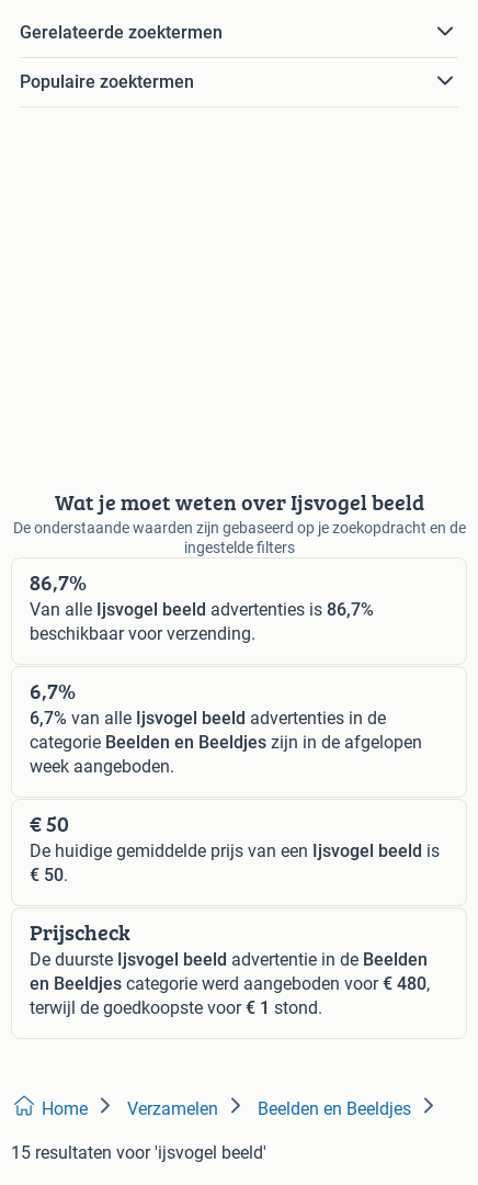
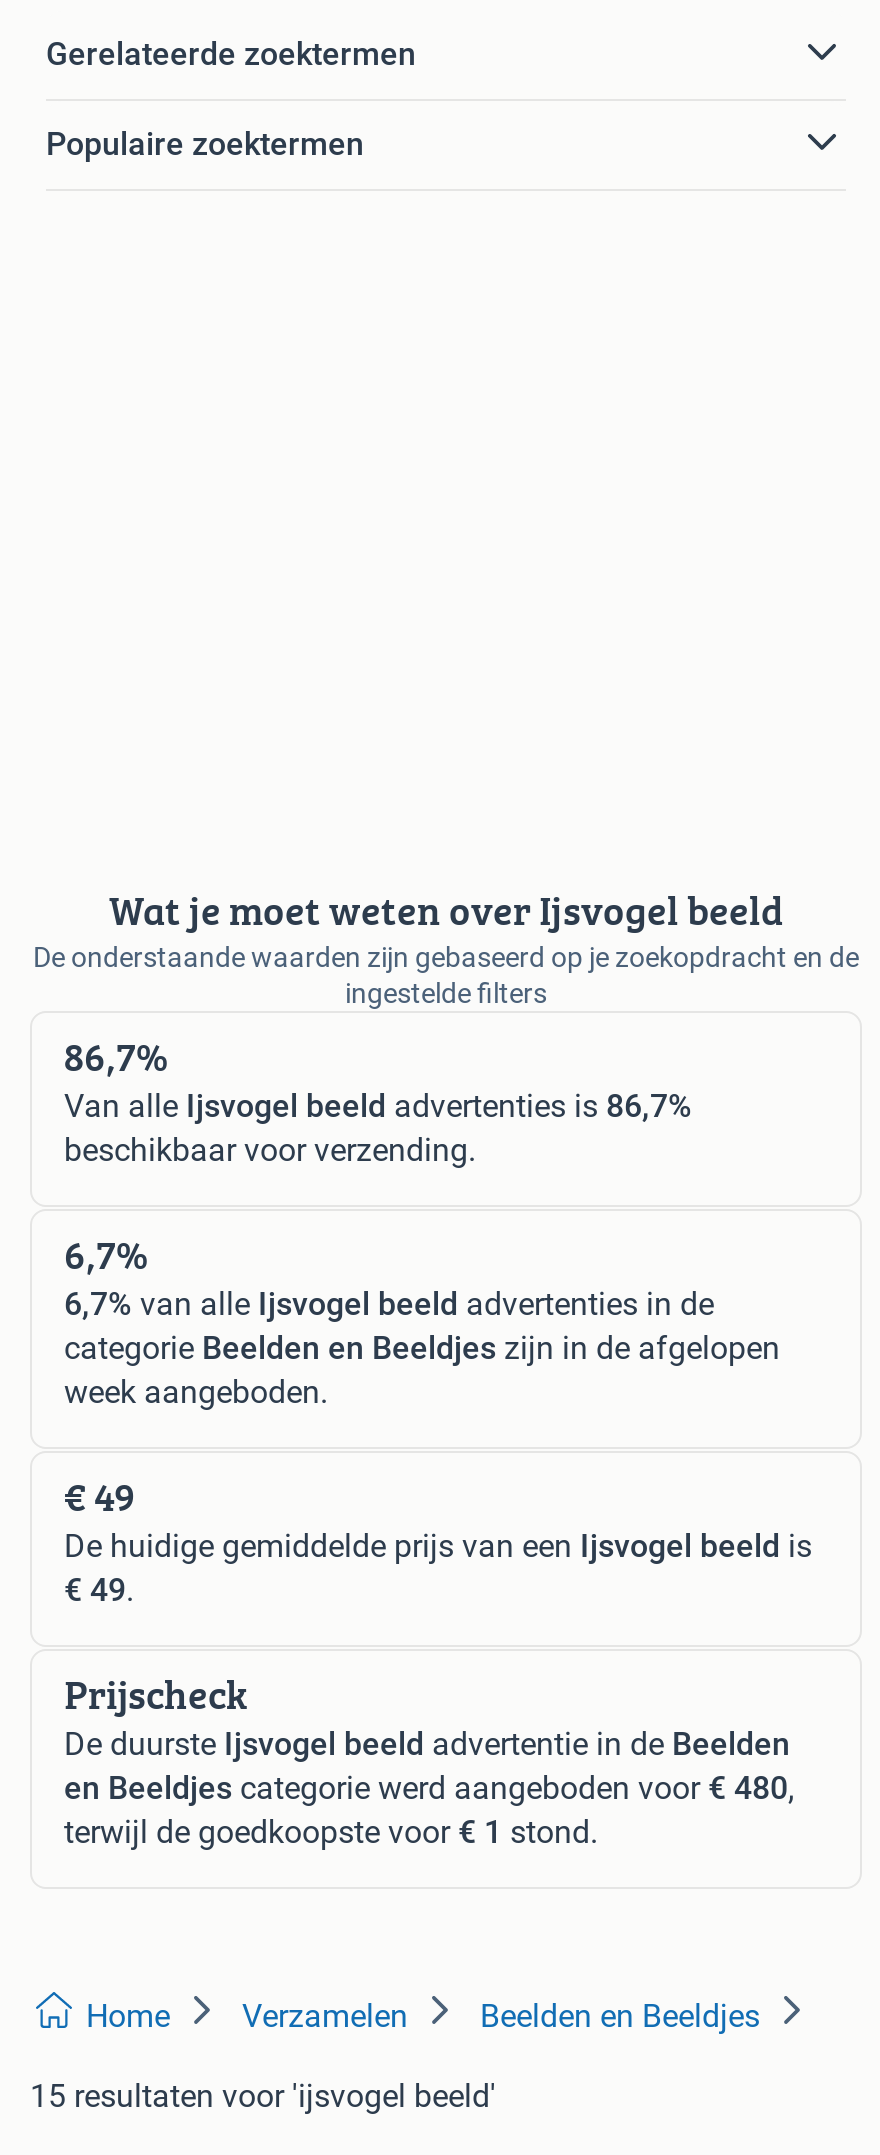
- € 50
+ € 49

- € 50.
+ € 49.
